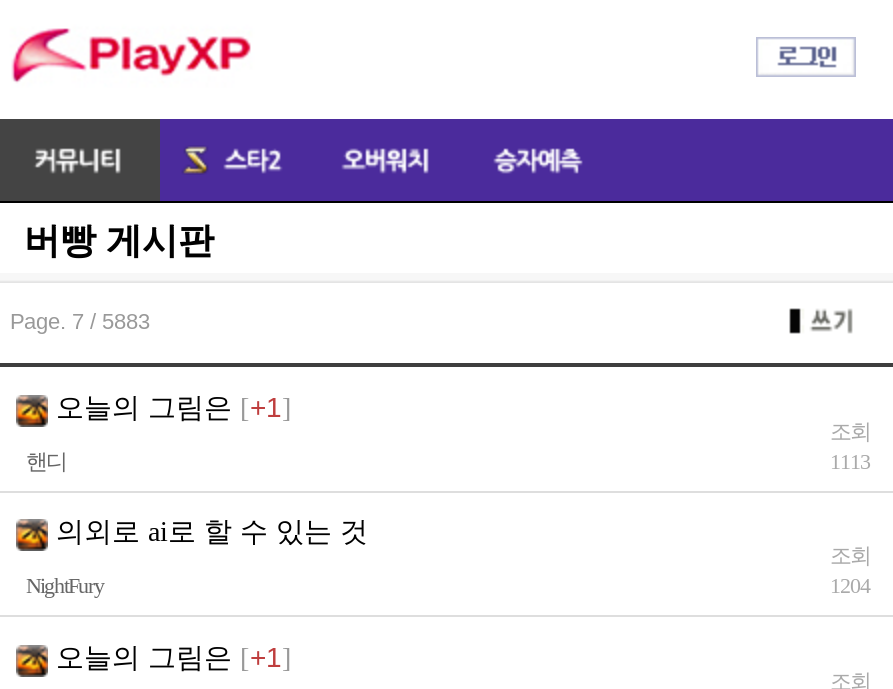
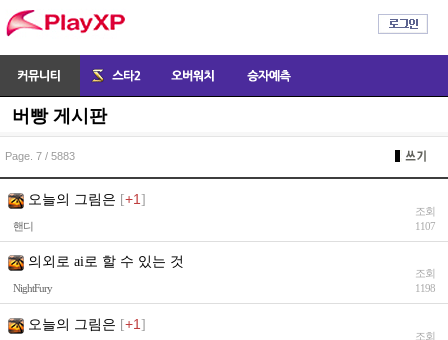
- 1113
+ 1107

- 1204
+ 1198
